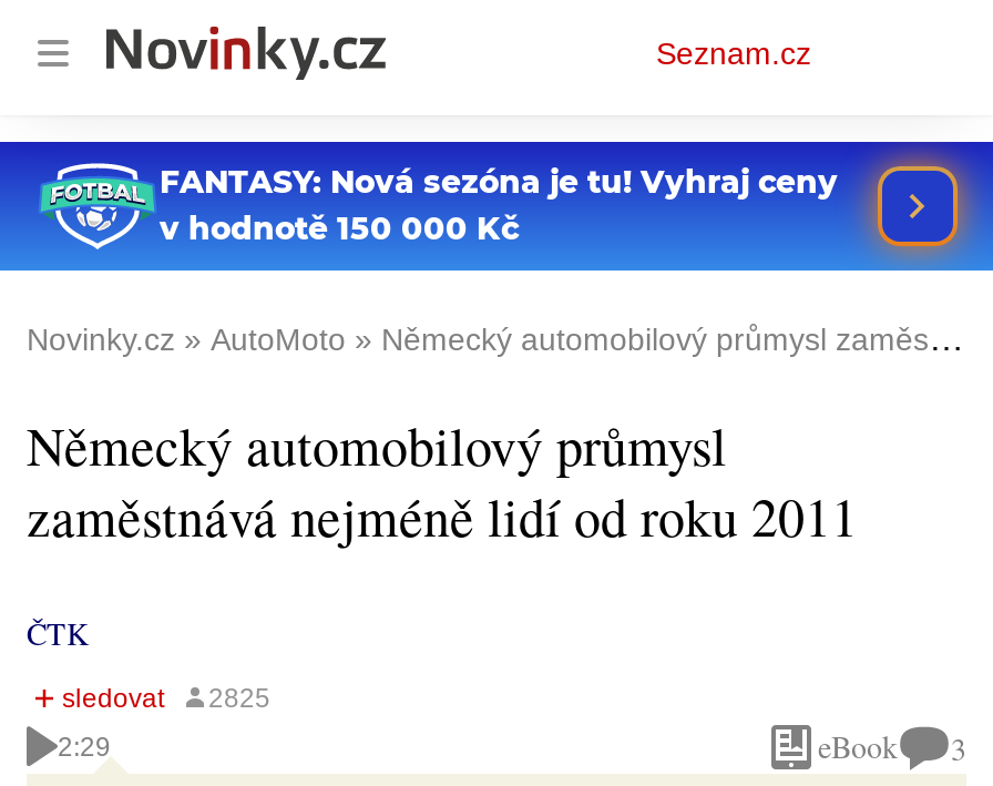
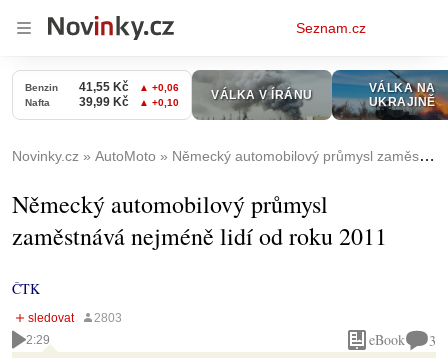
- [image]
+ [image]
